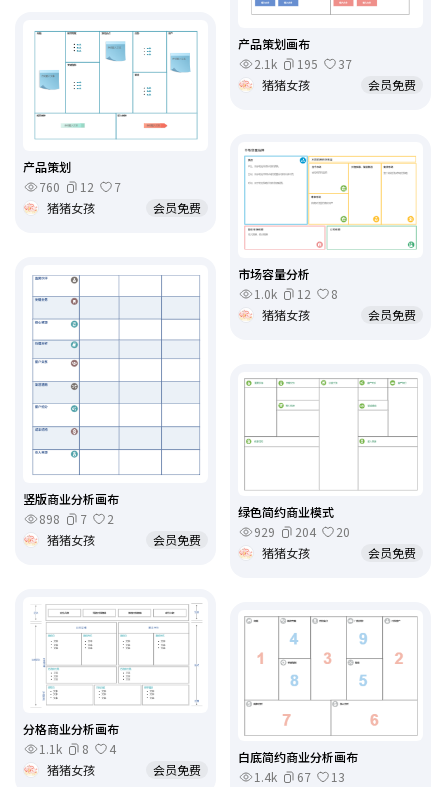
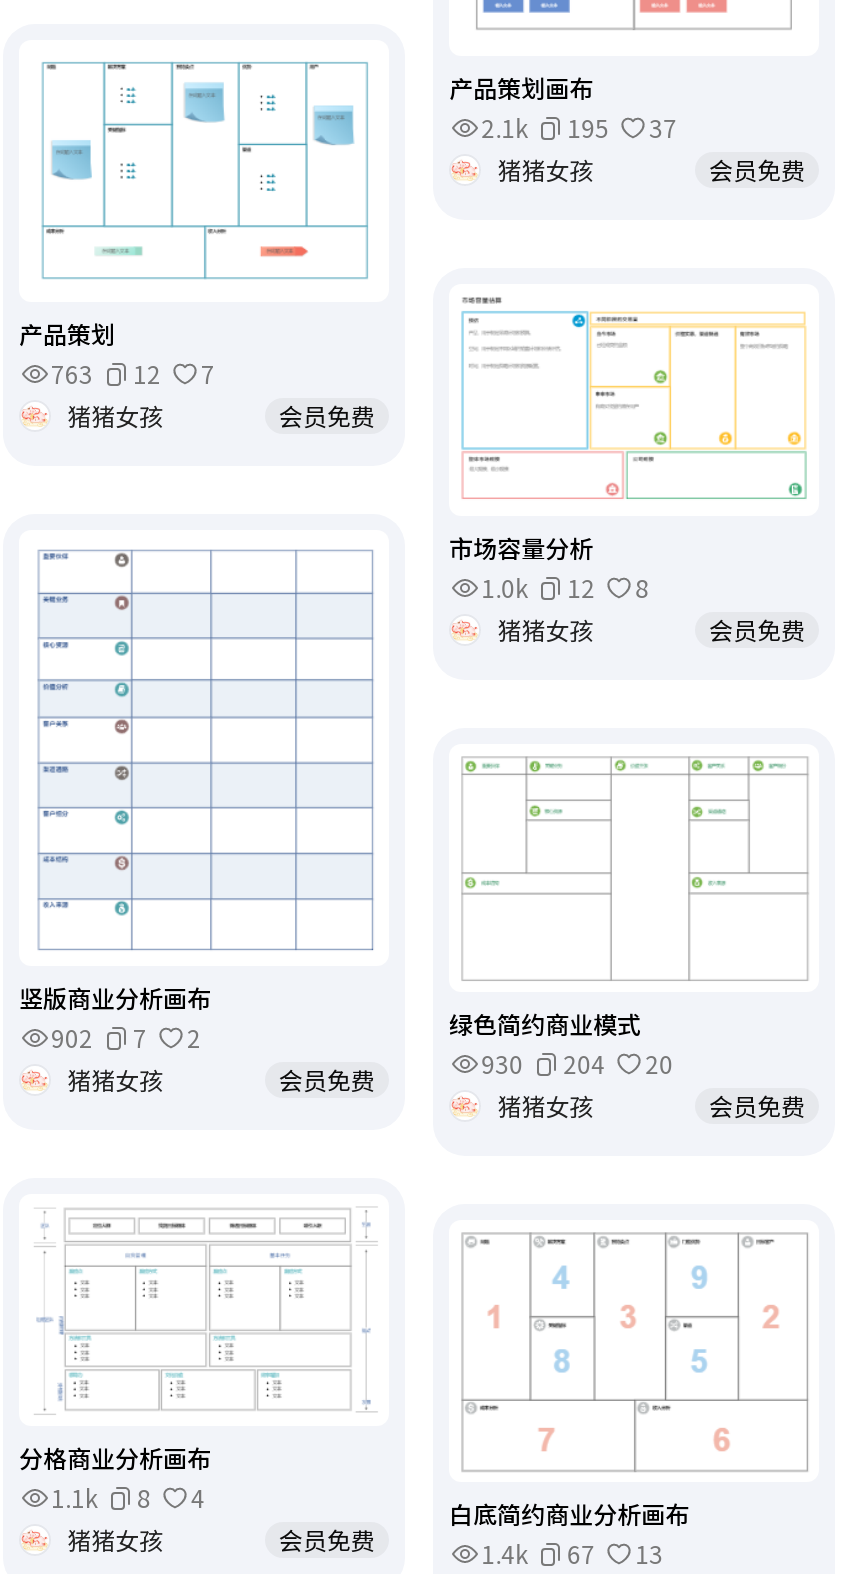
- 760 12 7
+ 763 12 7

- 898 7 2
+ 902 7 2

- 929 204 20
+ 930 204 20
